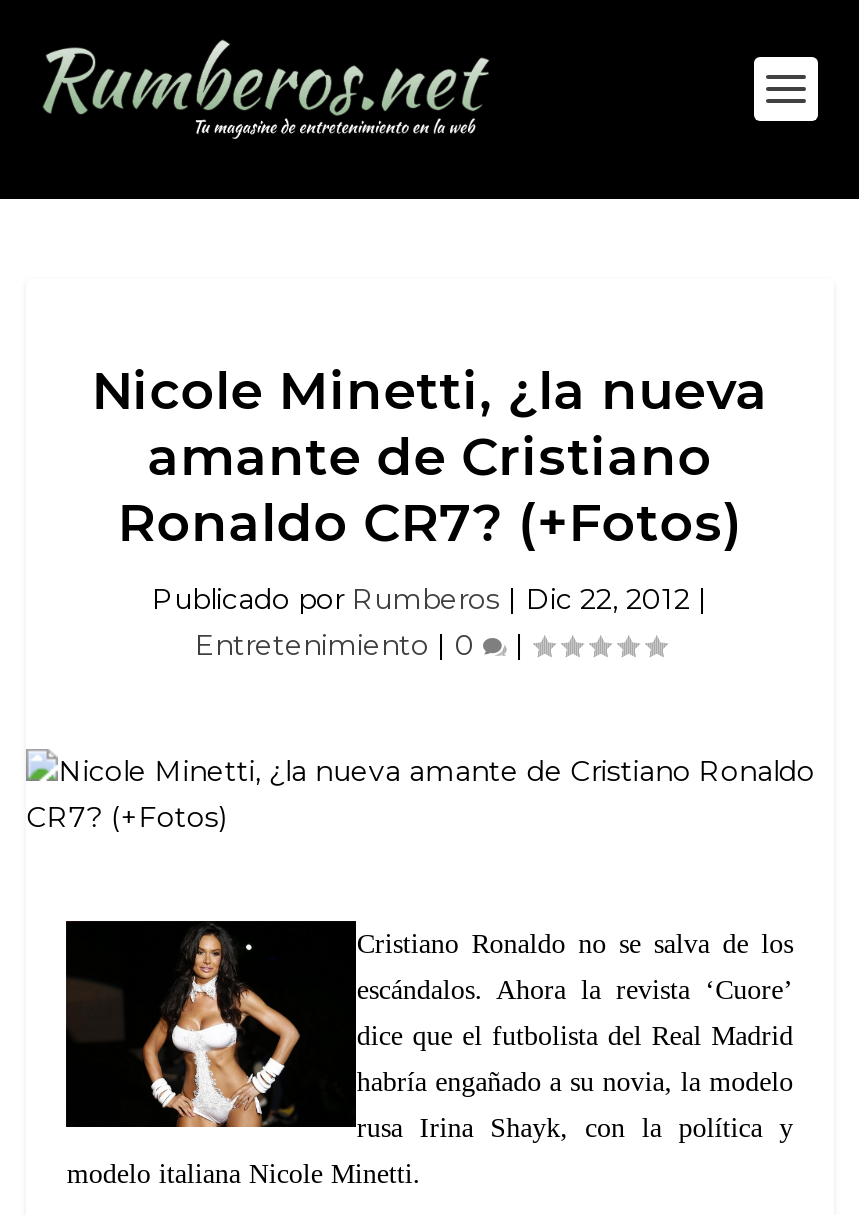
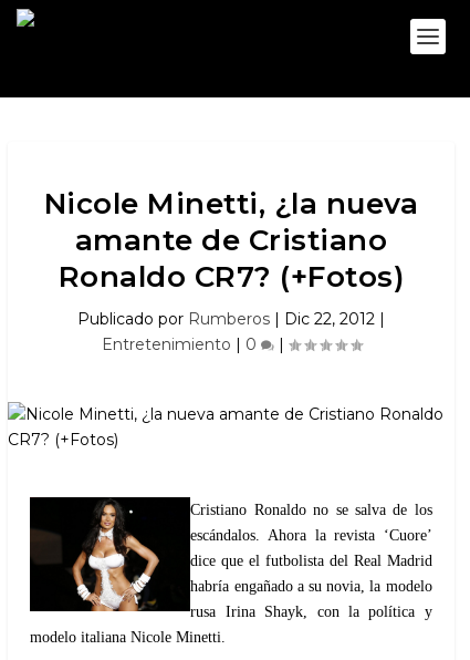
- [image]
